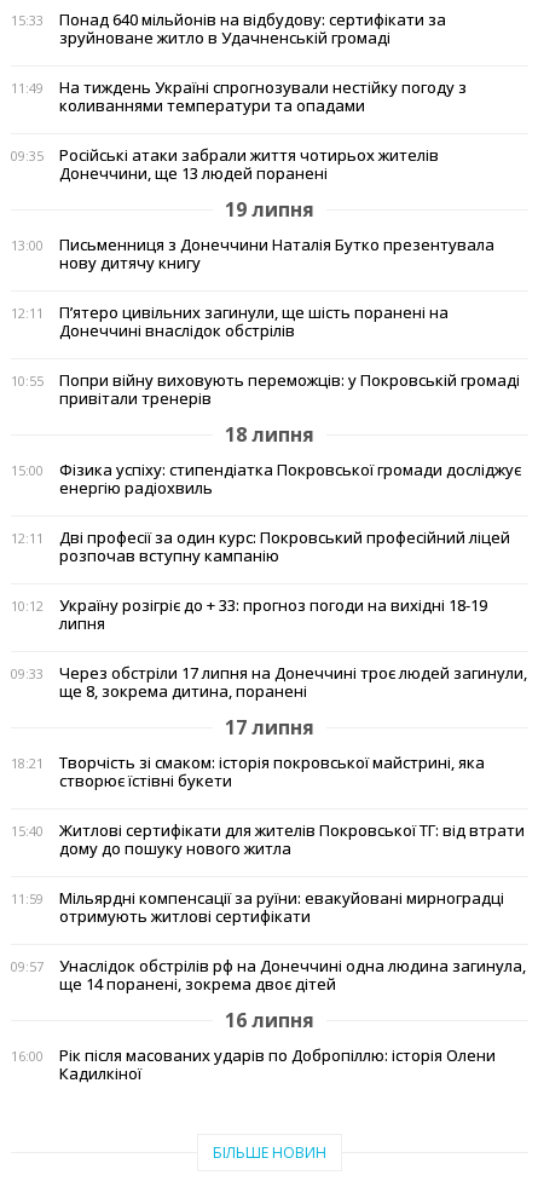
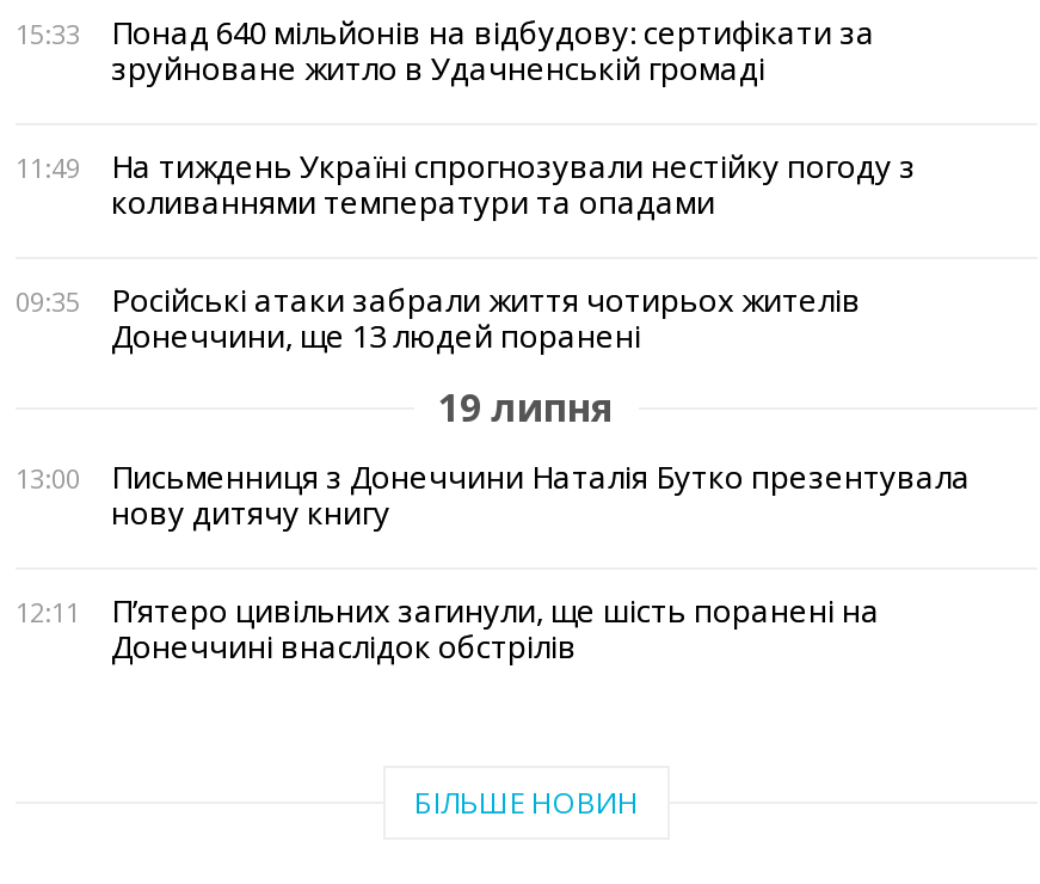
- 10:55
- Попри війну виховують переможців: у Покровській громаді
- привітали тренерів
- 18 липня
- 15:00
- Фізика успіху: стипендіатка Покровської громади досліджує
- енергію радіохвиль
- 12:11
- Дві професії за один курс: Покровський професійний ліцей
- розпочав вступну кампанію
- 10:12
- Україну розігріє до + 33: прогноз погоди на вихідні 18-19
- липня
- 09:33
- Через обстріли 17 липня на Донеччині троє людей загинули,
- ще 8, зокрема дитина, поранені
- 17 липня
- 18:21
- Творчість зі смаком: історія покровської майстрині, яка
- створює їстівні букети
- 15:40
- Житлові сертифікати для жителів Покровської ТГ: від втрати
- дому до пошуку нового житла
- 11:59
- Мільярдні компенсації за руїни: евакуйовані мирноградці
- отримують житлові сертифікати
- 09:57
- Унаслідок обстрілів рф на Донеччині одна людина загинула,
- ще 14 поранені, зокрема двоє дітей
- 16 липня
- 16:00
- Рік після масованих ударів по Добропіллю: історія Олени
- Кадилкіної
